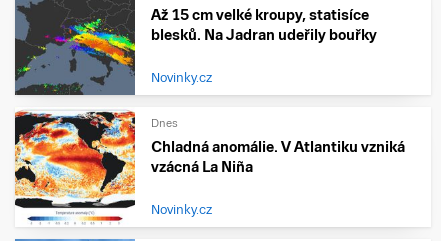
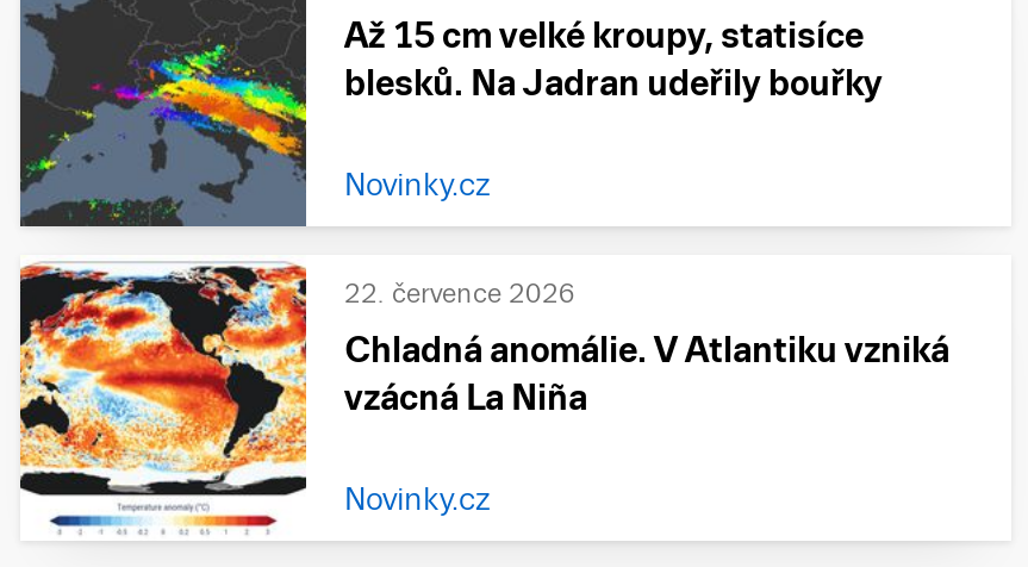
- Dnes
+ 22. července 2026
